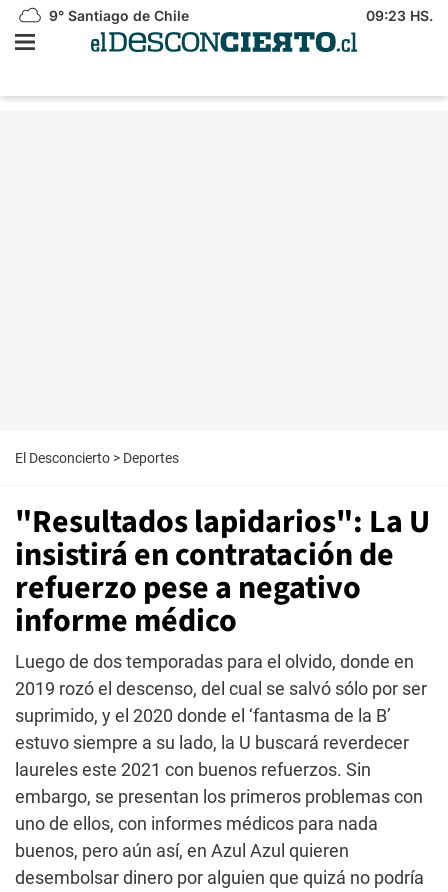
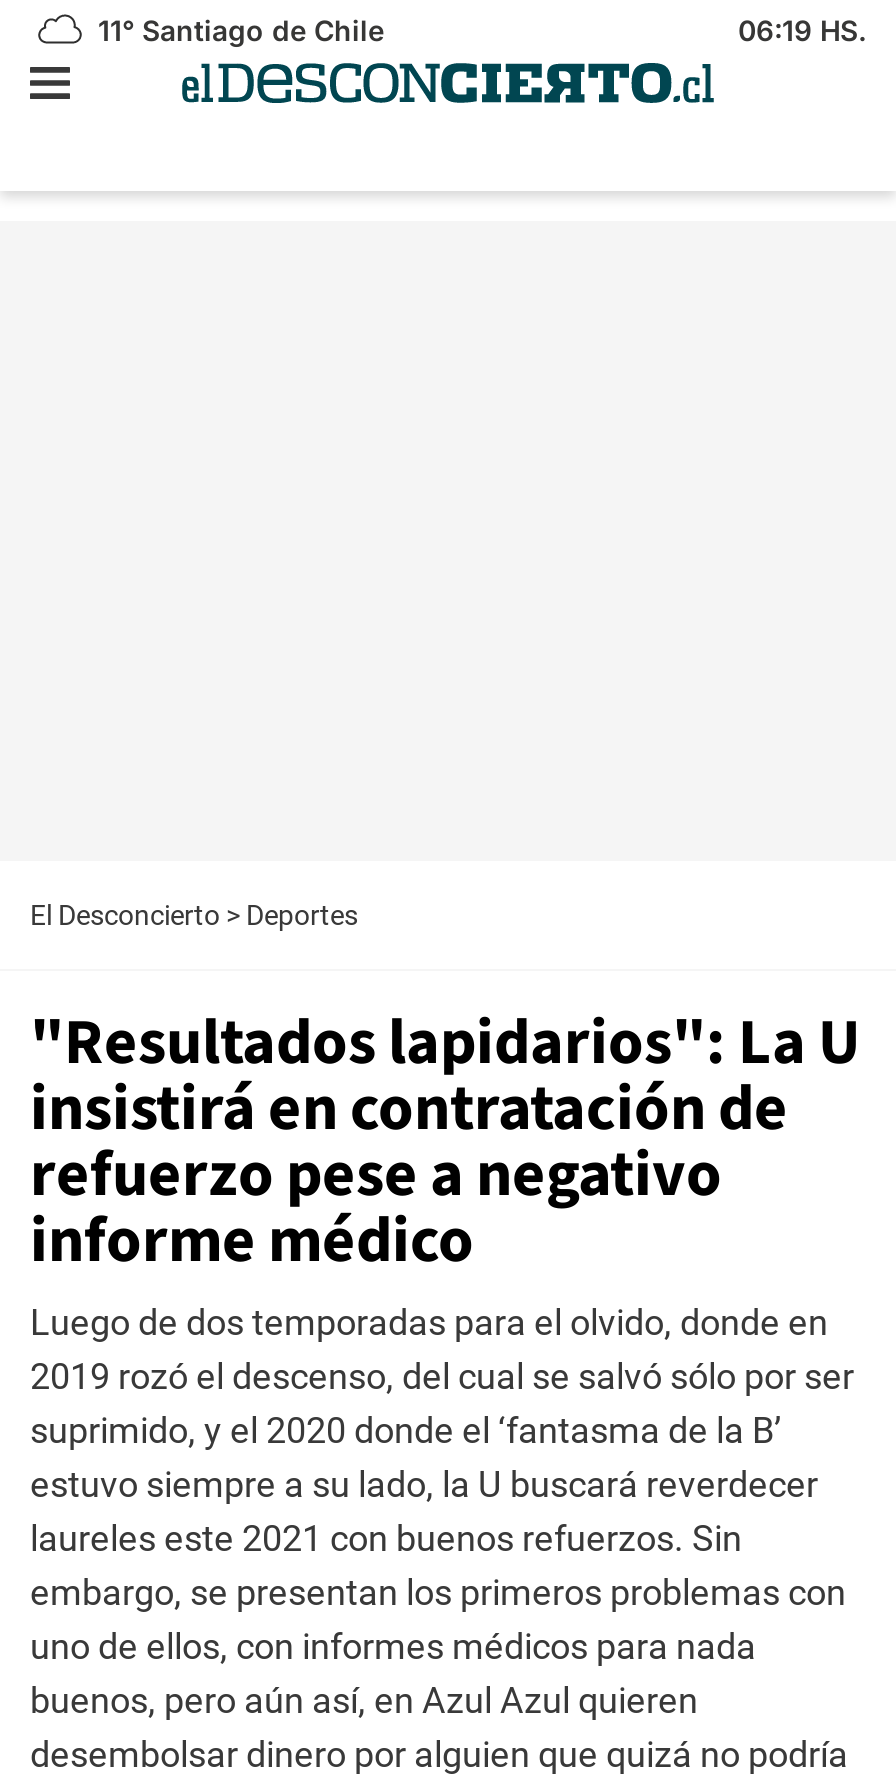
- 9° Santiago de Chile
+ 11° Santiago de Chile

- 09:23 HS.
+ 06:19 HS.
